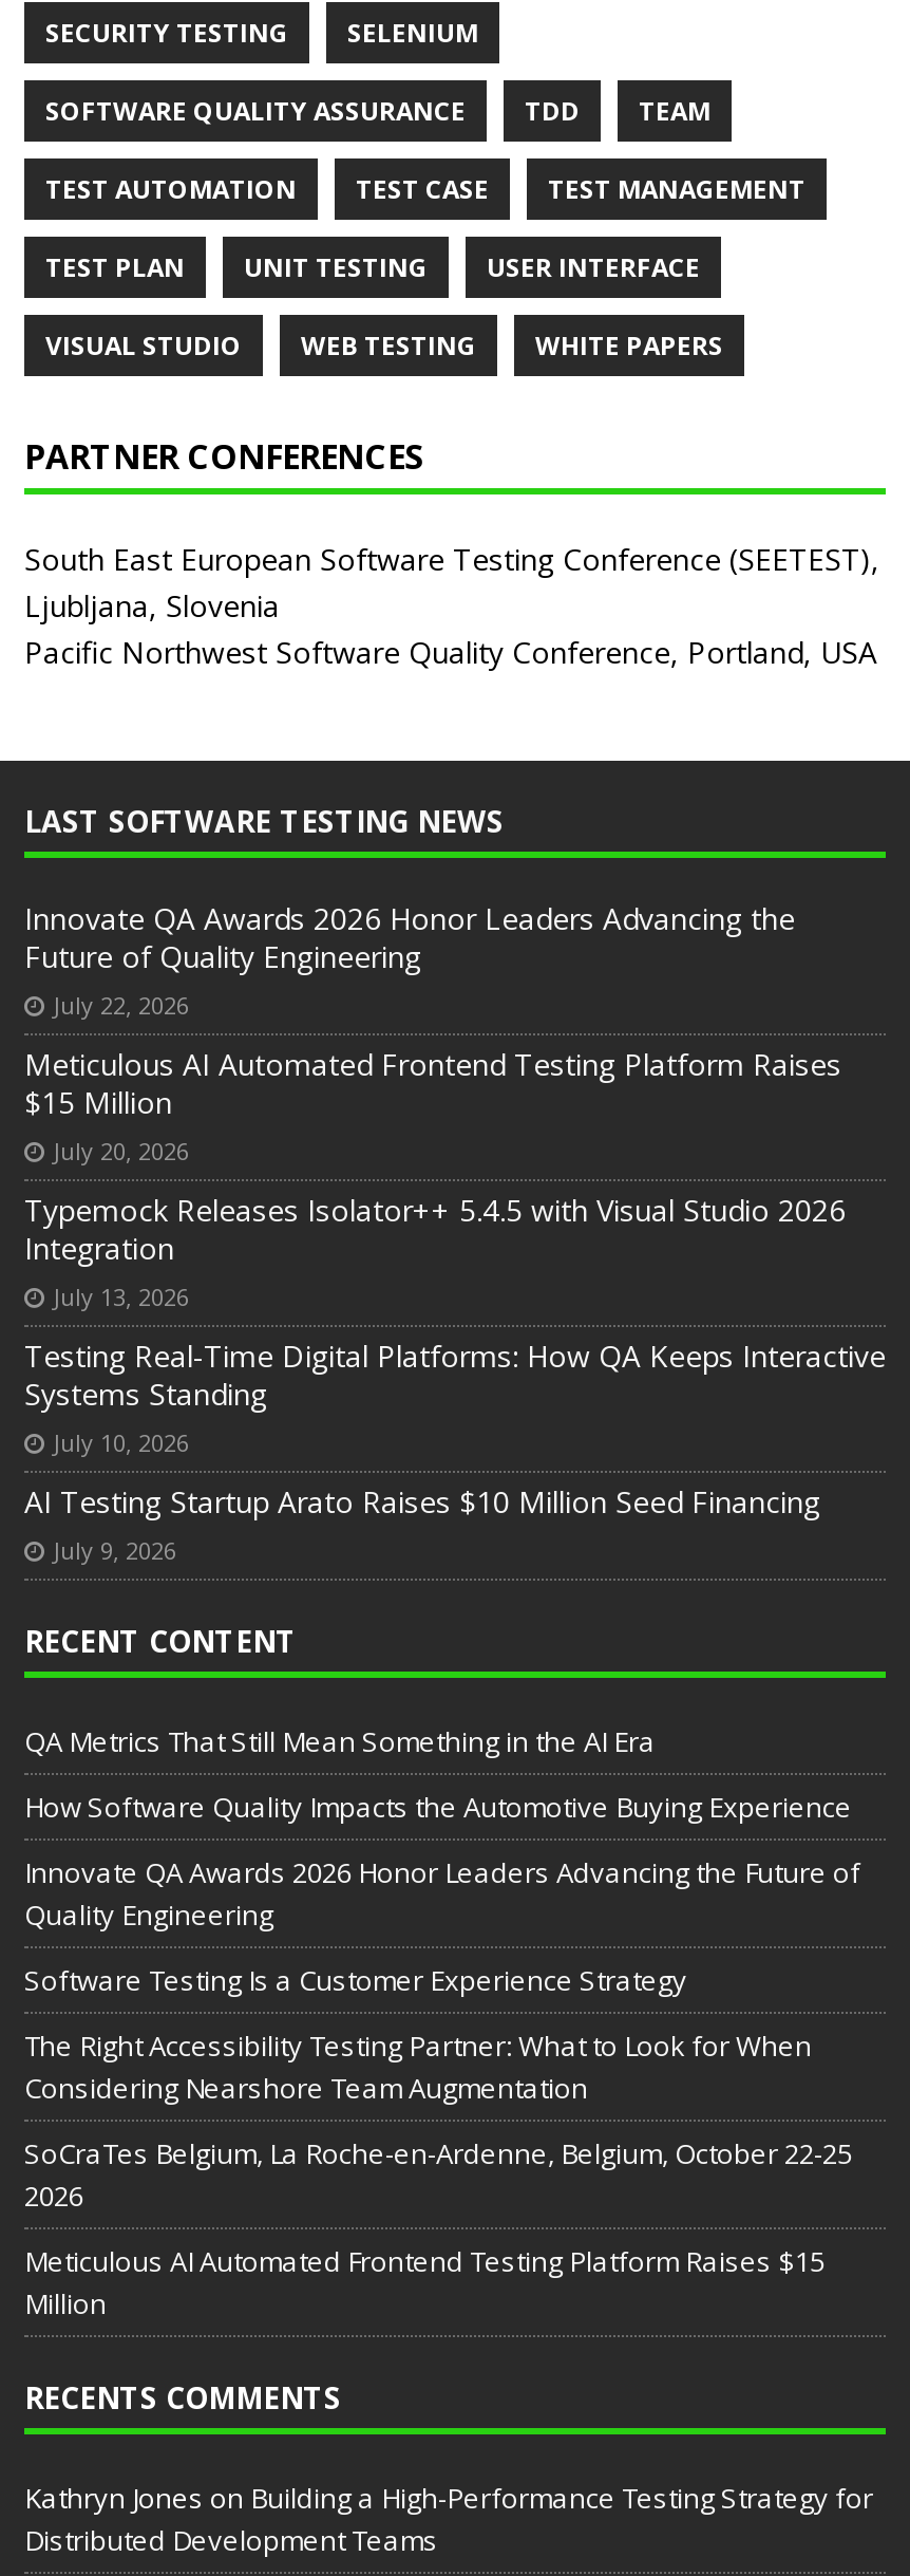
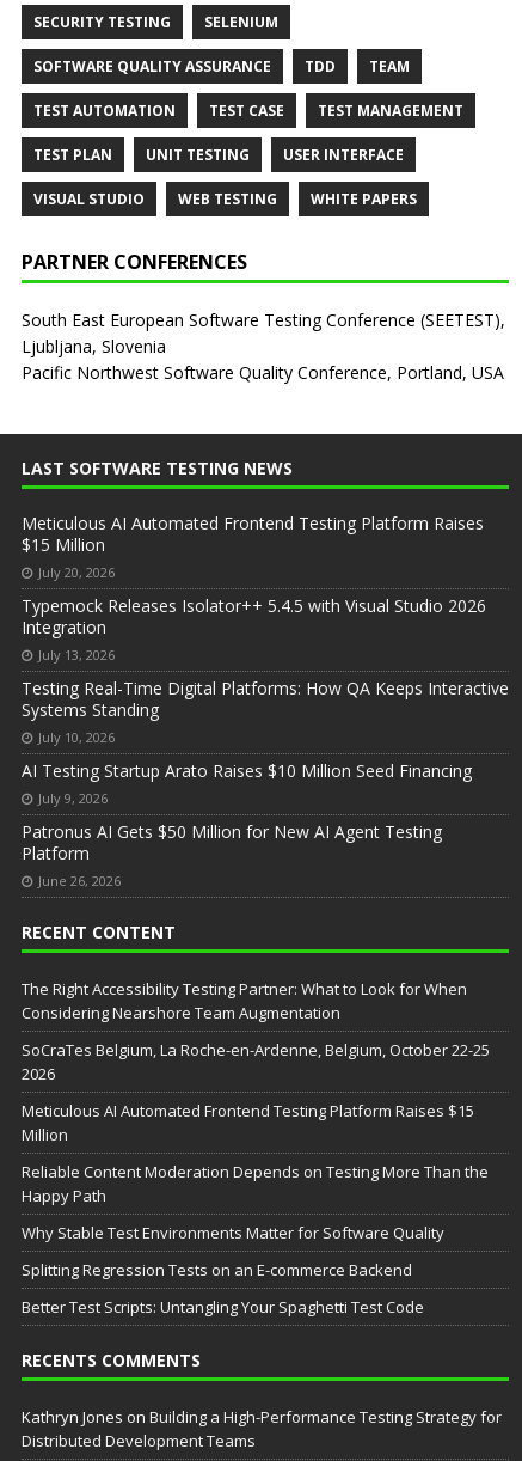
- Innovate QA Awards 2026 Honor Leaders Advancing the
- Future of Quality Engineering
- July 22, 2026

moved up: Meticulous AI Automated Frontend Testing Platform Raises | $15 Million | July 20, 2026 | ... | AI Testing Startup Arato Raises $10 Million Seed Financing | July 9, 2026

+ Patronus AI Gets $50 Million for New AI Agent Testing
+ Platform
+ June 26, 2026

- QA Metrics That Still Mean Something in the AI Era
- How Software Quality Impacts the Automotive Buying Experience
- Innovate QA Awards 2026 Honor Leaders Advancing the Future of
- Quality Engineering
- Software Testing Is a Customer Experience Strategy

moved up: The Right Accessibility Testing Partner: What to Look for When | Considering Nearshore Team Augmentation | SoCraTes Belgium, La Roche-en-Ardenne, Belgium, October 22-25 | 2026 | Meticulous AI Automated Frontend Testing Platform Raises $15 | Million

+ Reliable Content Moderation Depends on Testing More Than the
+ Happy Path
+ Why Stable Test Environments Matter for Software Quality
+ Splitting Regression Tests on an E-commerce Backend
+ Better Test Scripts: Untangling Your Spaghetti Test Code
